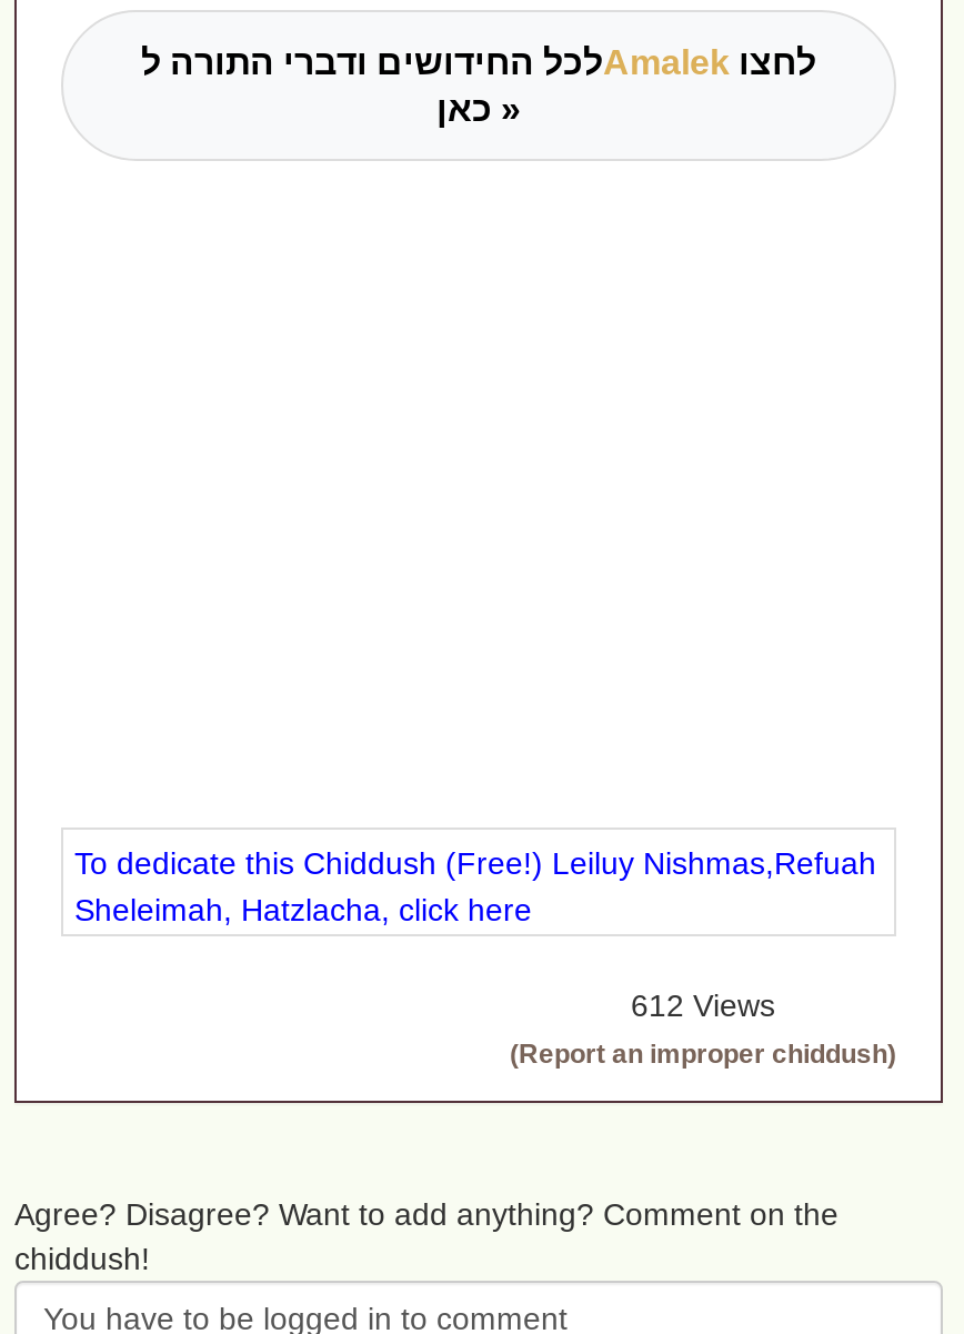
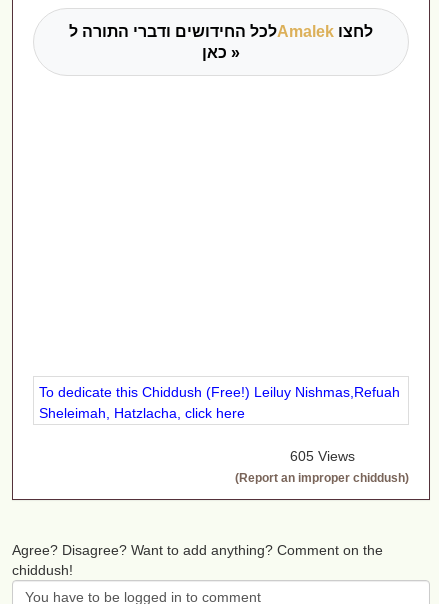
- 612 Views
+ 605 Views
